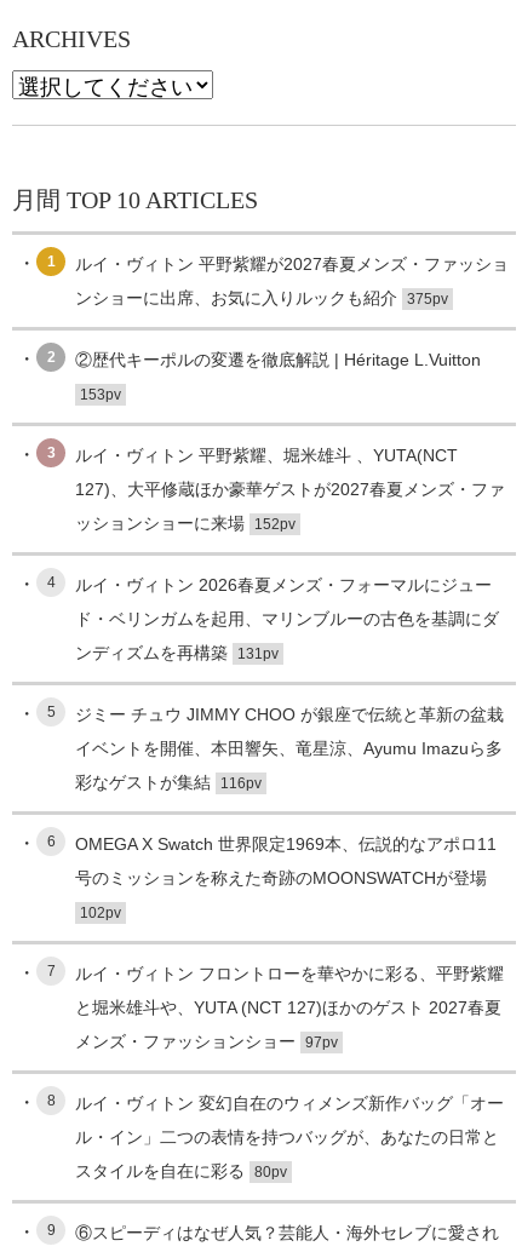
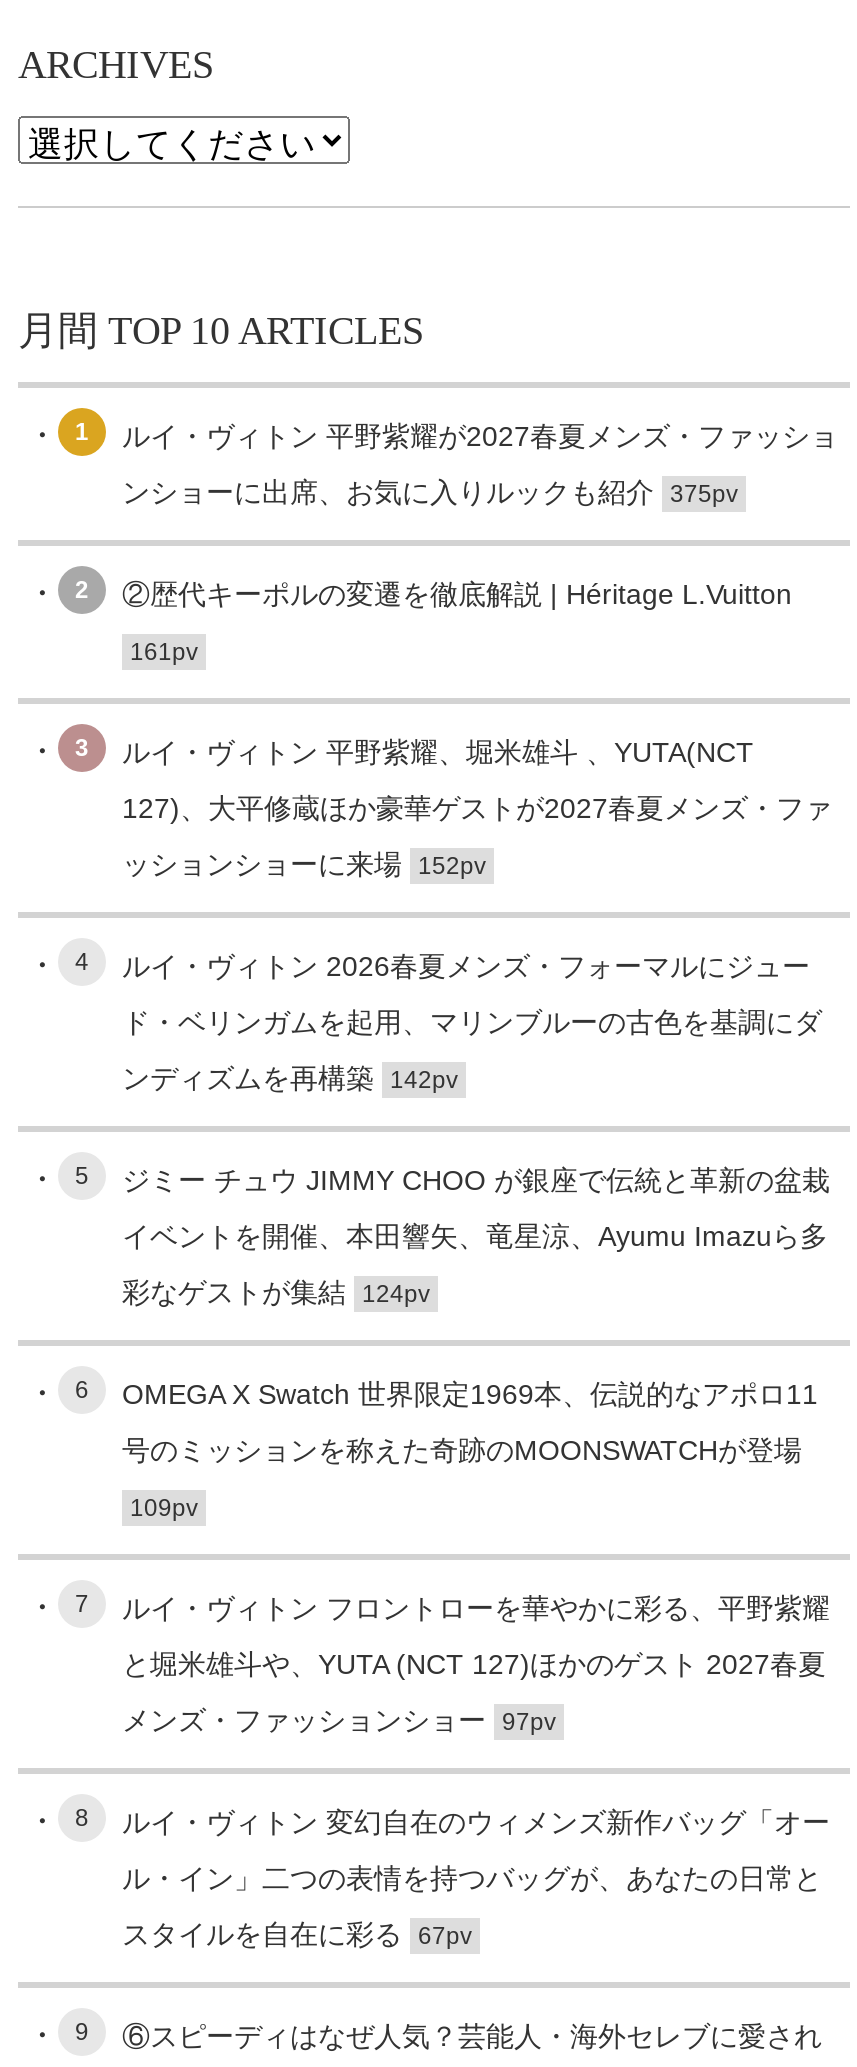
- 153pv
+ 161pv

- ンディズムを再構築 131pv
+ ンディズムを再構築 142pv

- 彩なゲストが集結 116pv
+ 彩なゲストが集結 124pv

- 102pv
+ 109pv

- スタイルを自在に彩る 80pv
+ スタイルを自在に彩る 67pv
